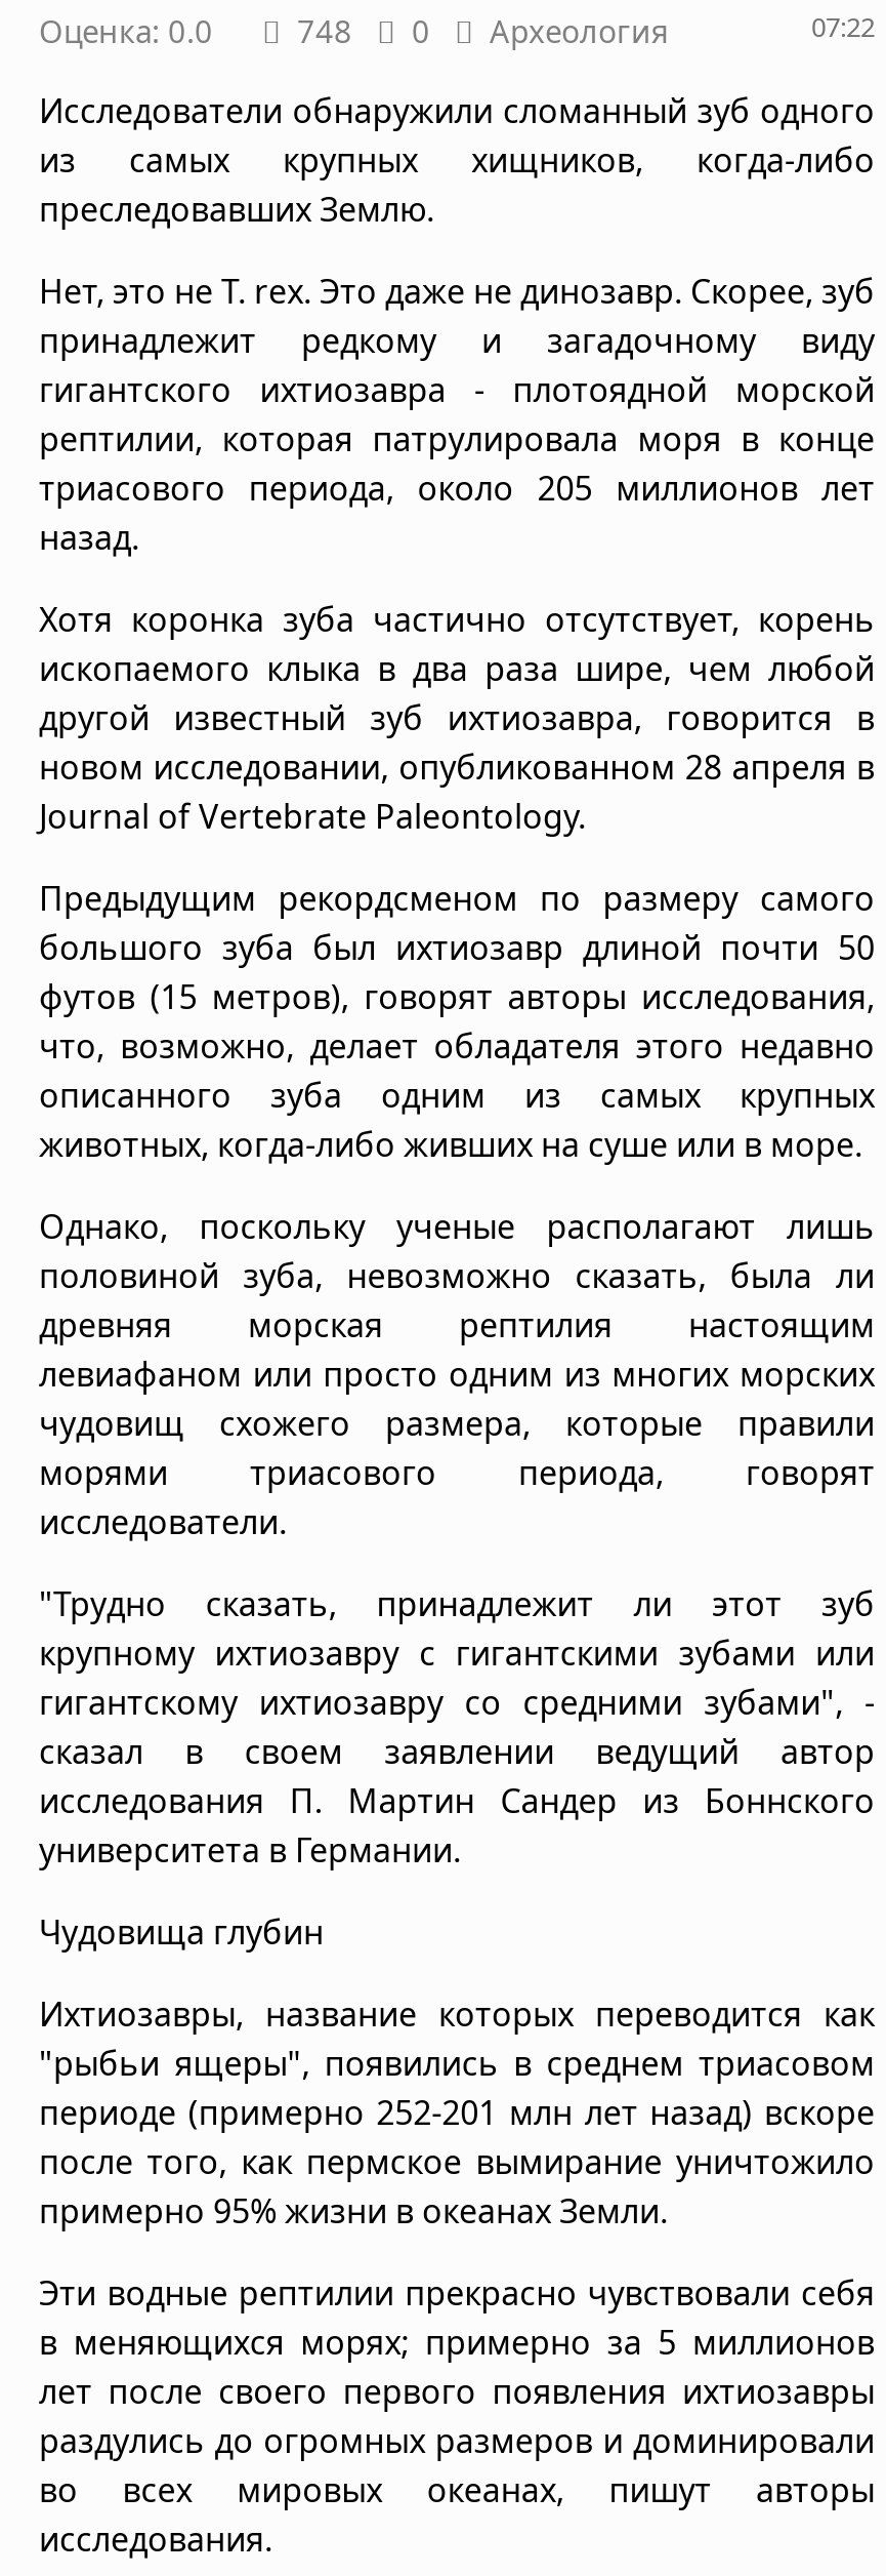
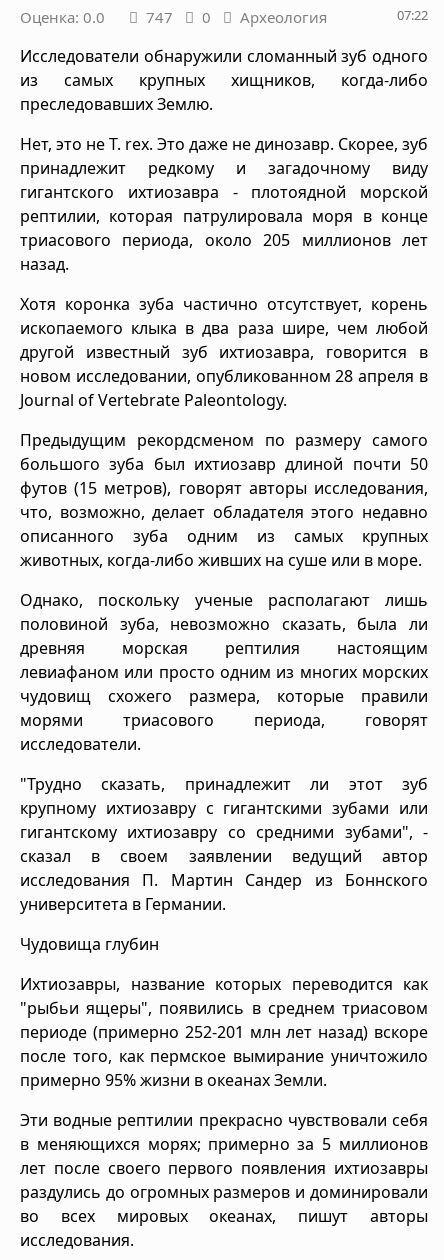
- Оценка: 0.0 748 0 Археология
+ Оценка: 0.0 747 0 Археология
